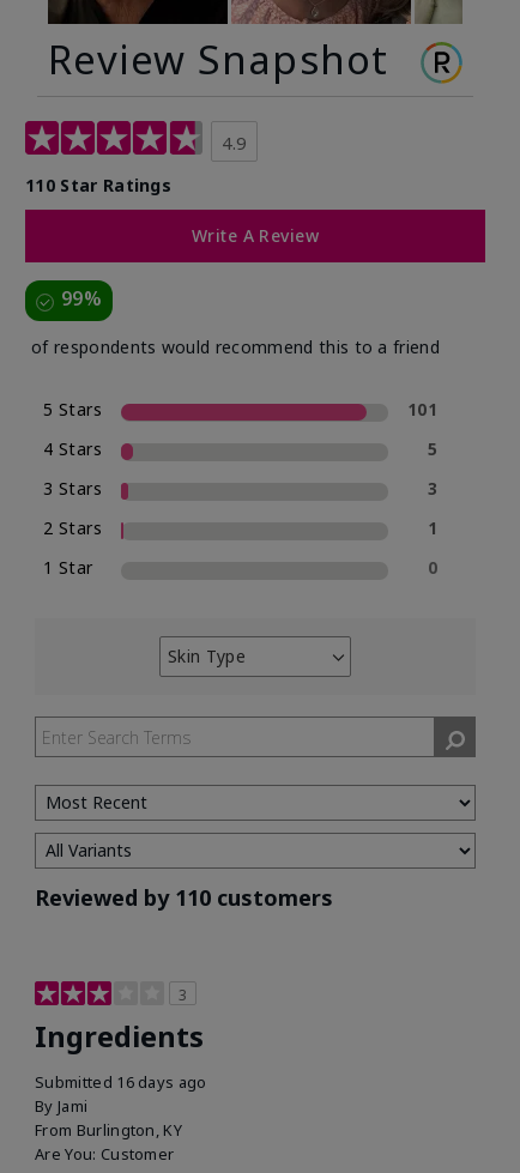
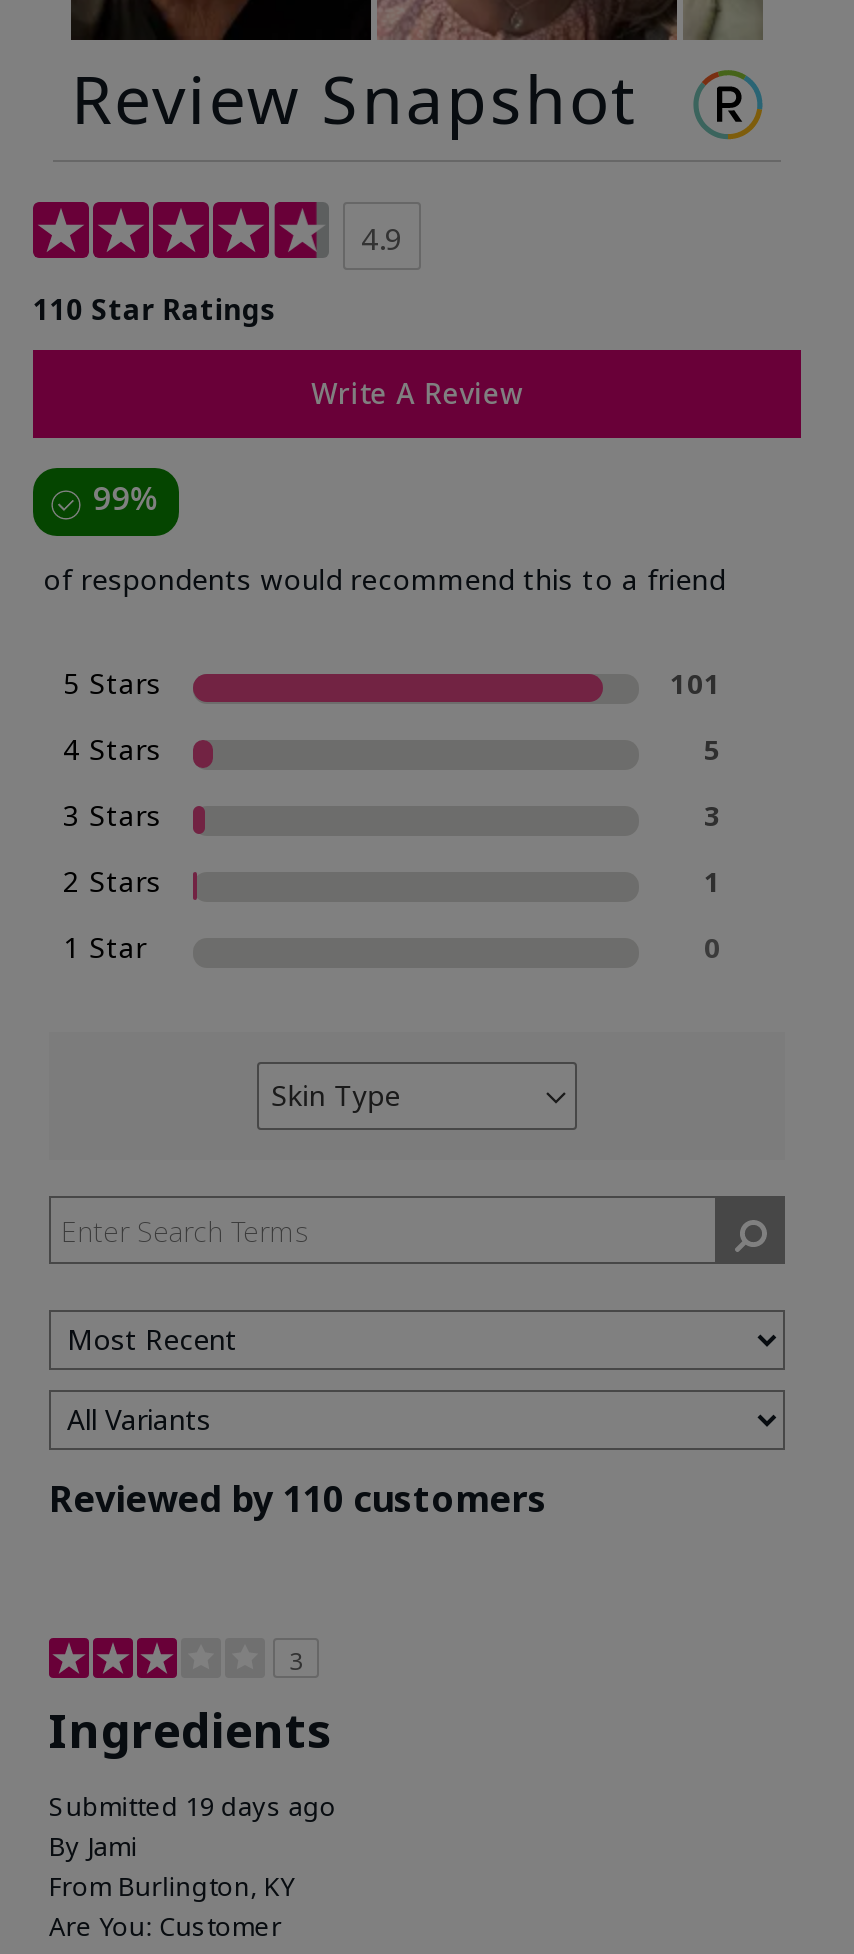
- Submitted 16 days ago
+ Submitted 19 days ago
